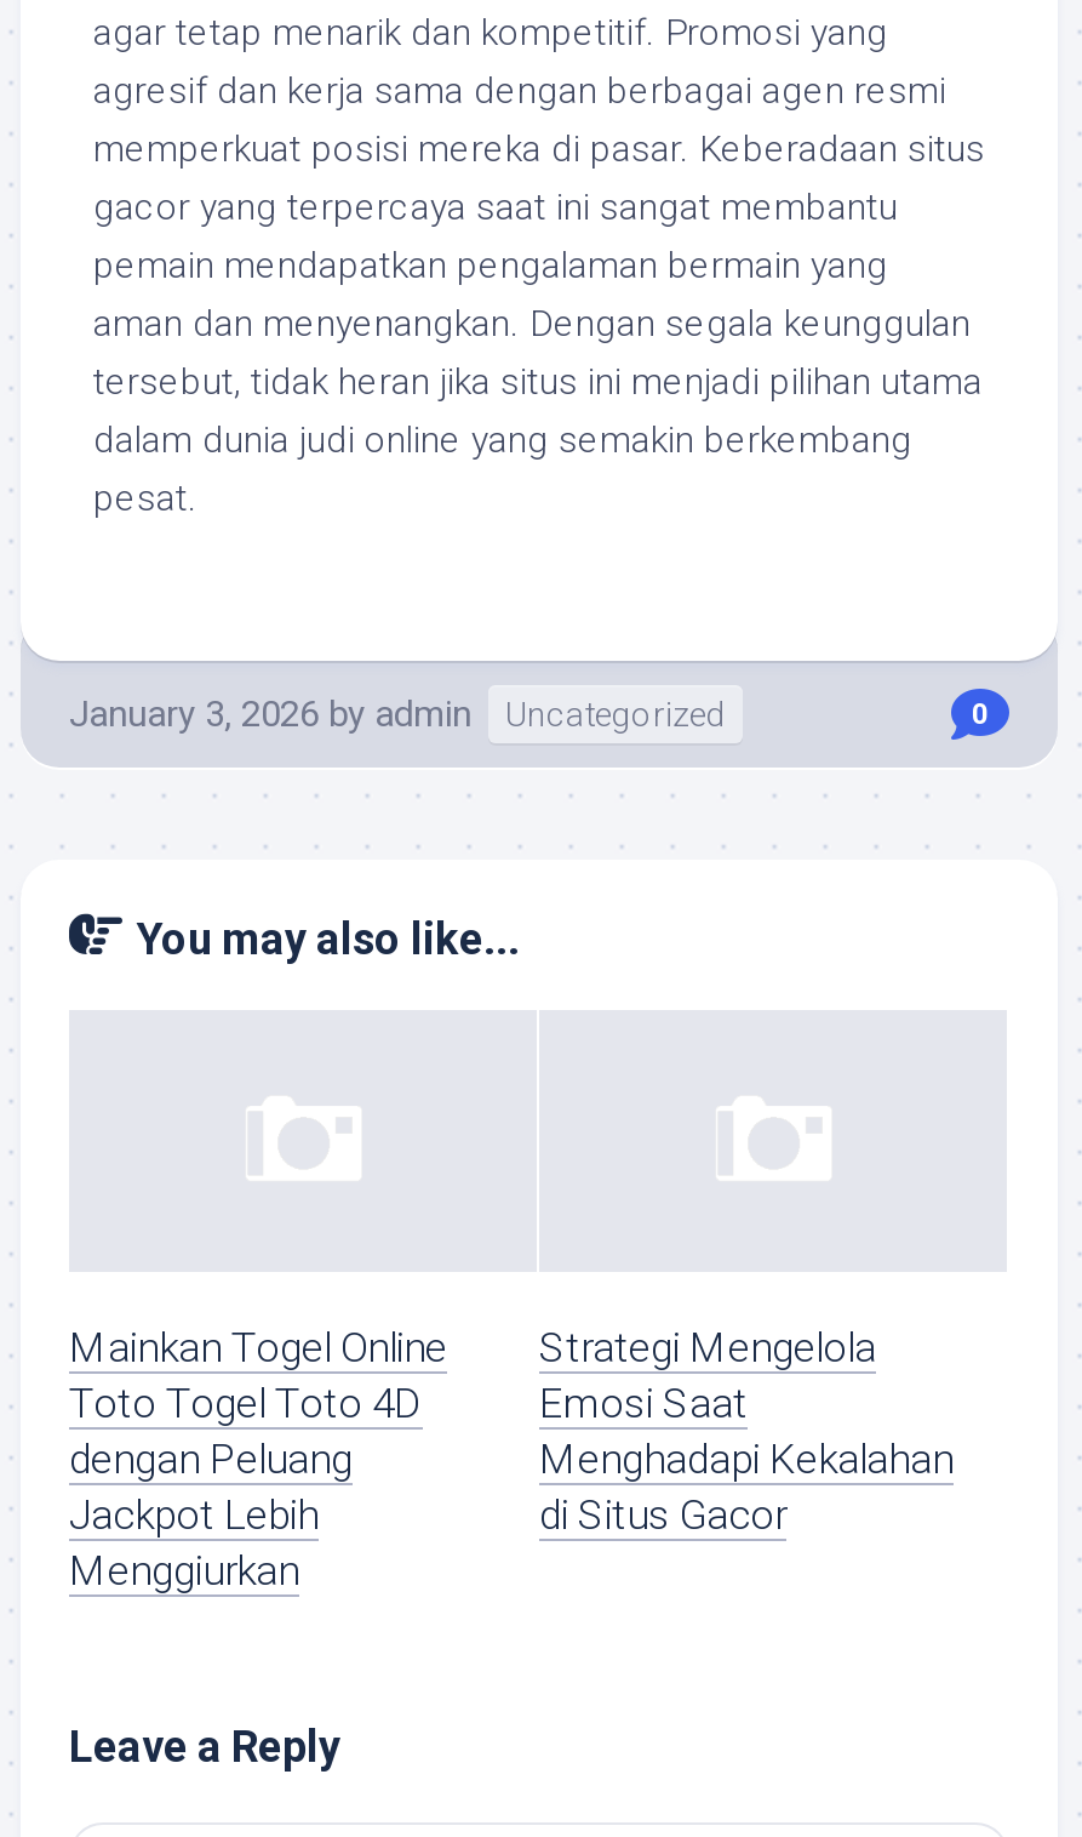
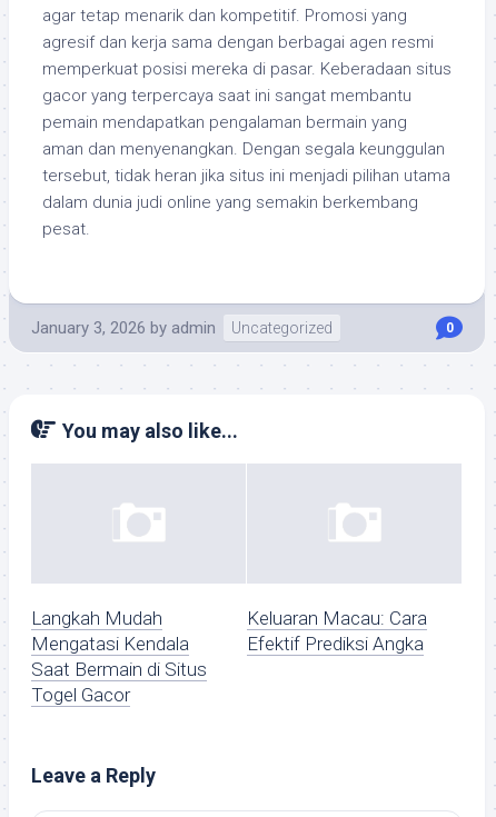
- Mainkan Togel Online
- Toto Togel Toto 4D
- dengan Peluang
- Jackpot Lebih
- Menggiurkan
+ Langkah Mudah
+ Mengatasi Kendala
+ Saat Bermain di Situs
+ Togel Gacor

- Strategi Mengelola
- Emosi Saat
- Menghadapi Kekalahan
- di Situs Gacor
+ Keluaran Macau: Cara
+ Efektif Prediksi Angka
